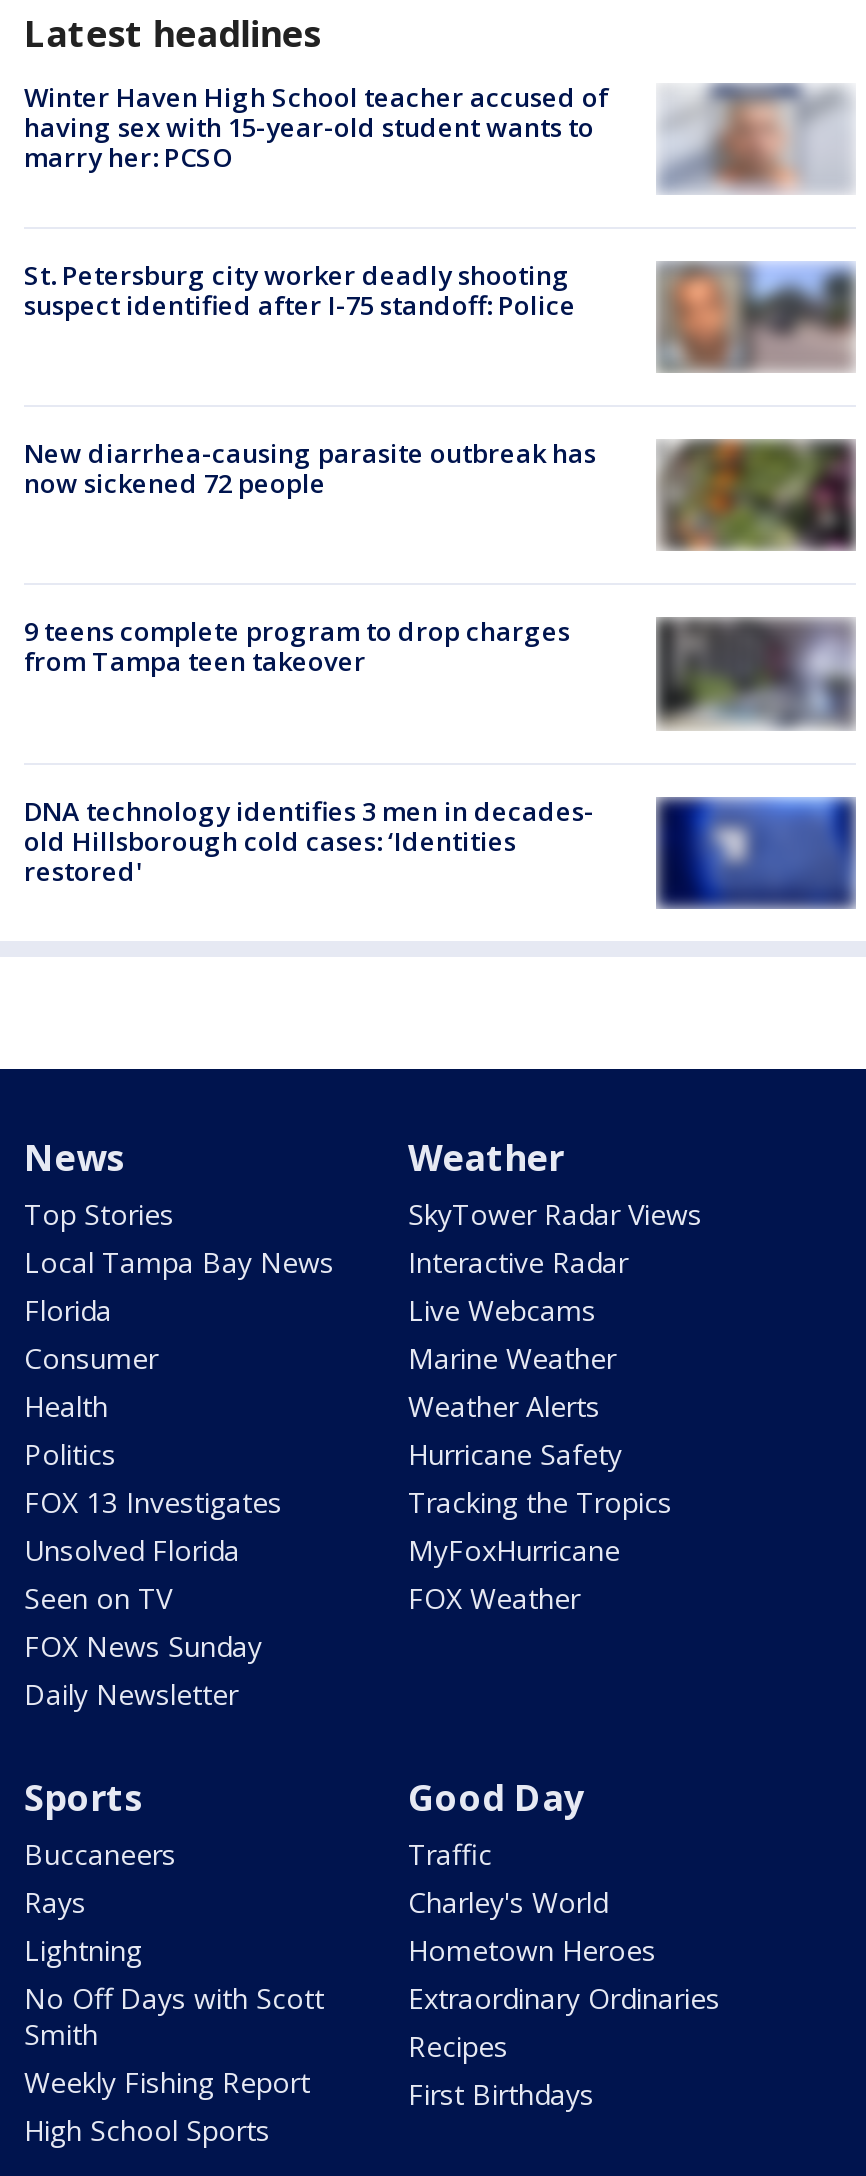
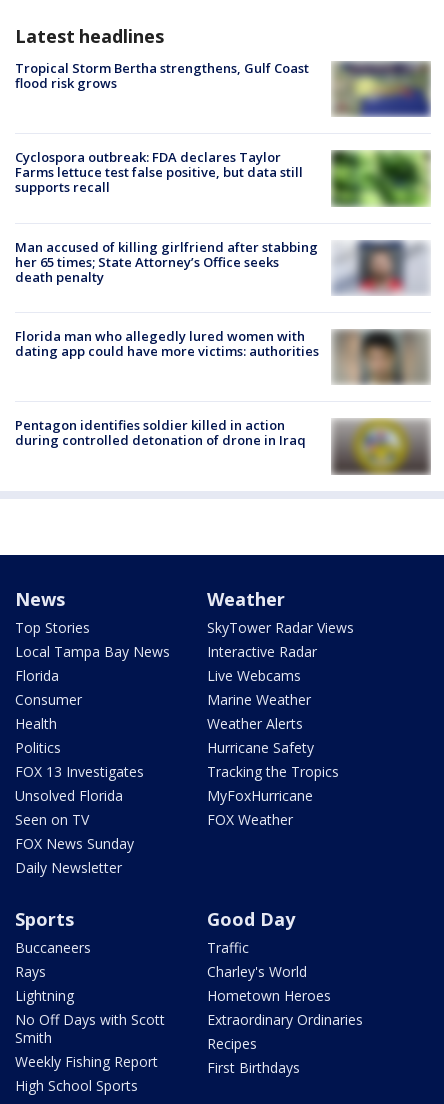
- [image]
- Winter Haven High School teacher accused of
- having sex with 15-year-old student wants to
- marry her: PCSO
+ [image]
+ Tropical Storm Bertha strengthens, Gulf Coast
+ flood risk grows

- St. Petersburg city worker deadly shooting
- suspect identified after I-75 standoff: Police
+ Cyclospora outbreak: FDA declares Taylor
+ Farms lettuce test false positive, but data still
+ supports recall

- [image]
+ [image]

- [image]
- New diarrhea-causing parasite outbreak has
- now sickened 72 people
+ [image]
+ Man accused of killing girlfriend after stabbing
+ her 65 times; State Attorney’s Office seeks
+ death penalty

- 9 teens complete program to drop charges
- from Tampa teen takeover
+ Florida man who allegedly lured women with
+ dating app could have more victims: authorities

- [image]
+ [image]

- [image]
- DNA technology identifies 3 men in decades-
- old Hillsborough cold cases: ‘Identities
- restored'
+ [image]
+ Pentagon identifies soldier killed in action
+ during controlled detonation of drone in Iraq
